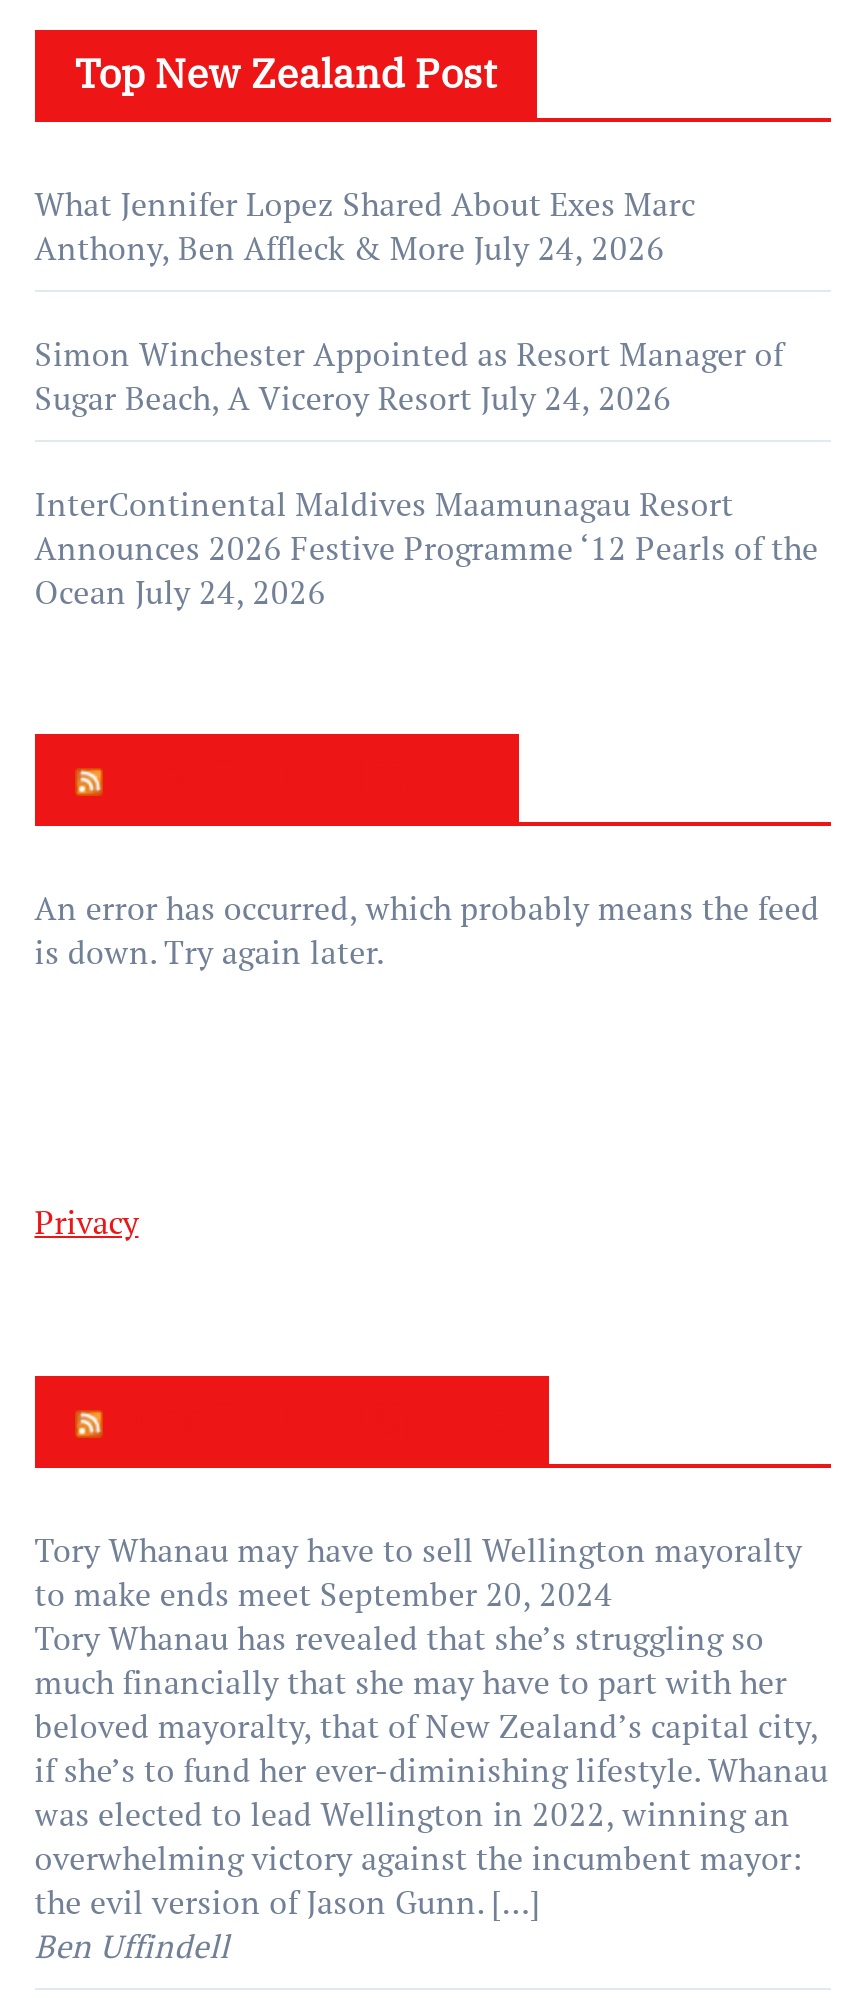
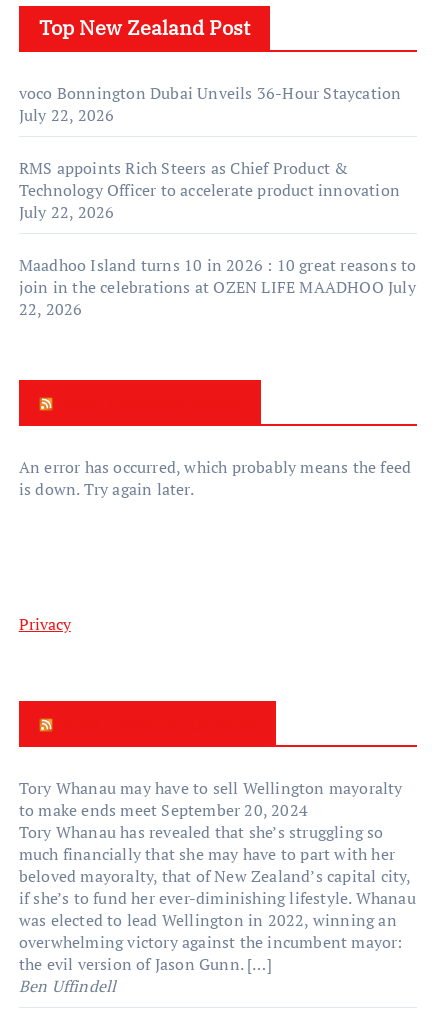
- What Jennifer Lopez Shared About Exes Marc
- Anthony, Ben Affleck & More July 24, 2026
+ voco Bonnington Dubai Unveils 36-Hour Staycation
+ July 22, 2026

- Simon Winchester Appointed as Resort Manager of
- Sugar Beach, A Viceroy Resort July 24, 2026
+ RMS appoints Rich Steers as Chief Product &
+ Technology Officer to accelerate product innovation
+ July 22, 2026

- InterContinental Maldives Maamunagau Resort
- Announces 2026 Festive Programme ‘12 Pearls of the
- Ocean July 24, 2026
+ Maadhoo Island turns 10 in 2026 : 10 great reasons to
+ join in the celebrations at OZEN LIFE MAADHOO July
+ 22, 2026
